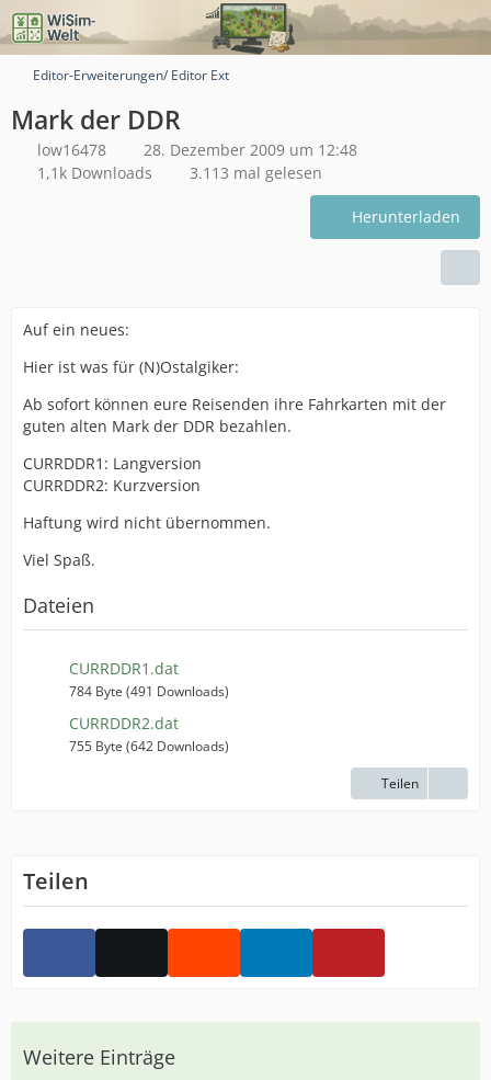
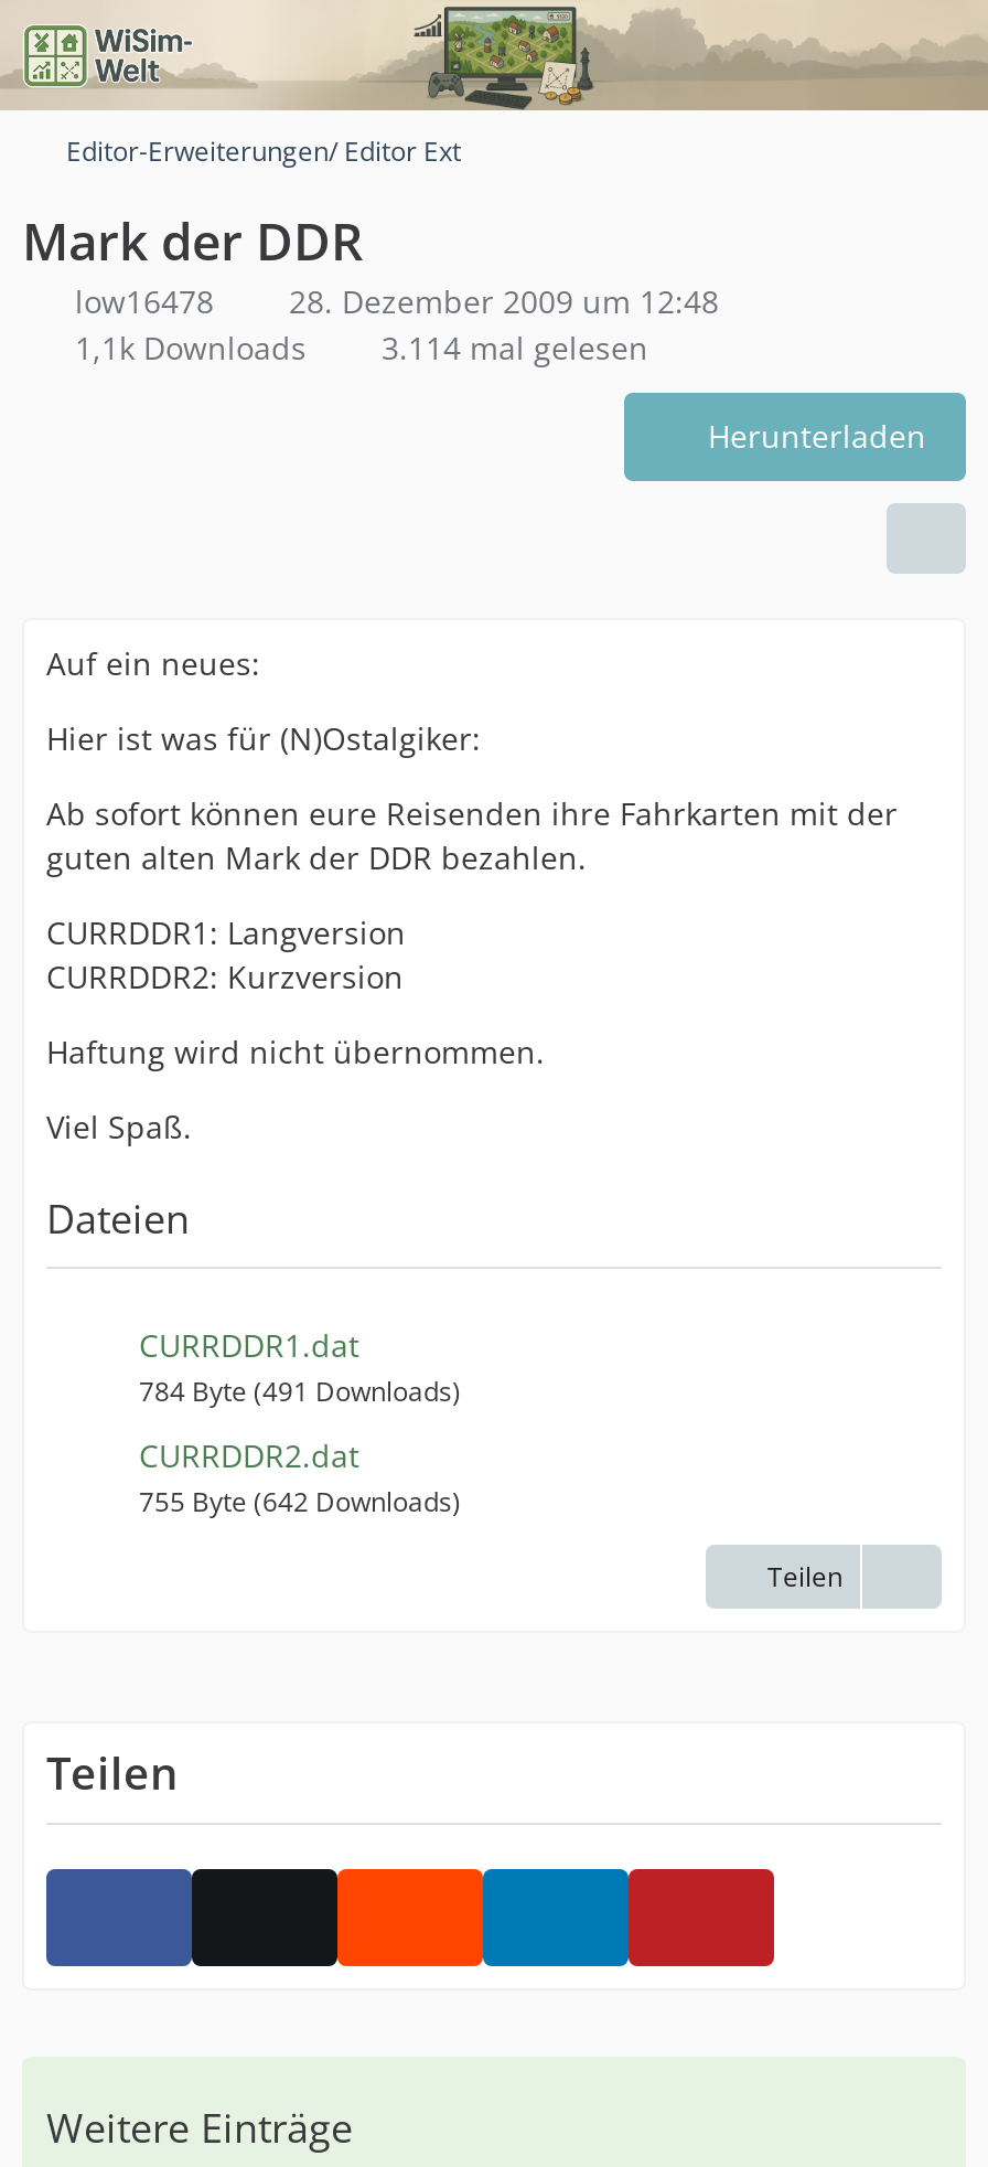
- 1,1k Downloads 3.113 mal gelesen
+ 1,1k Downloads 3.114 mal gelesen
